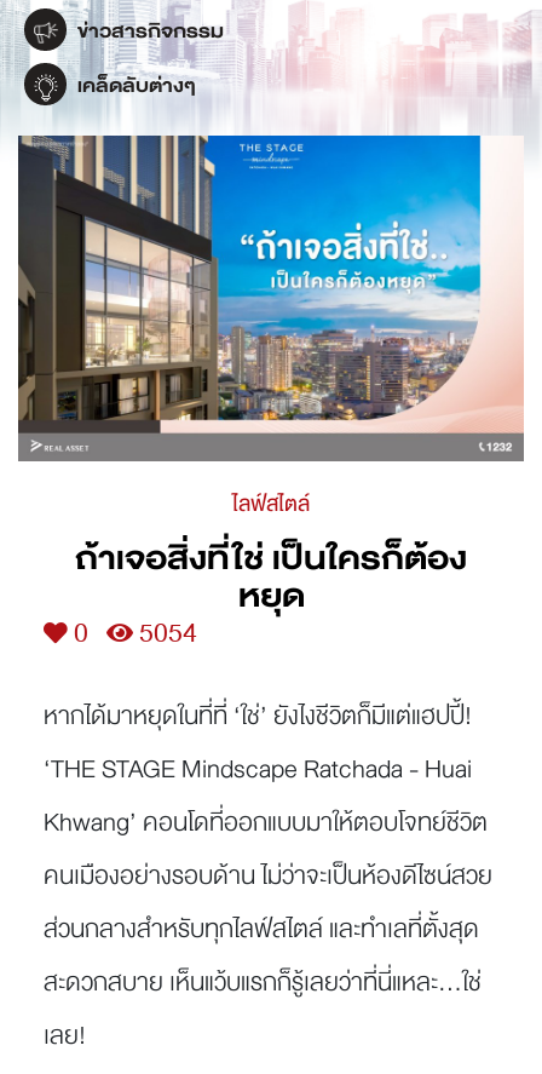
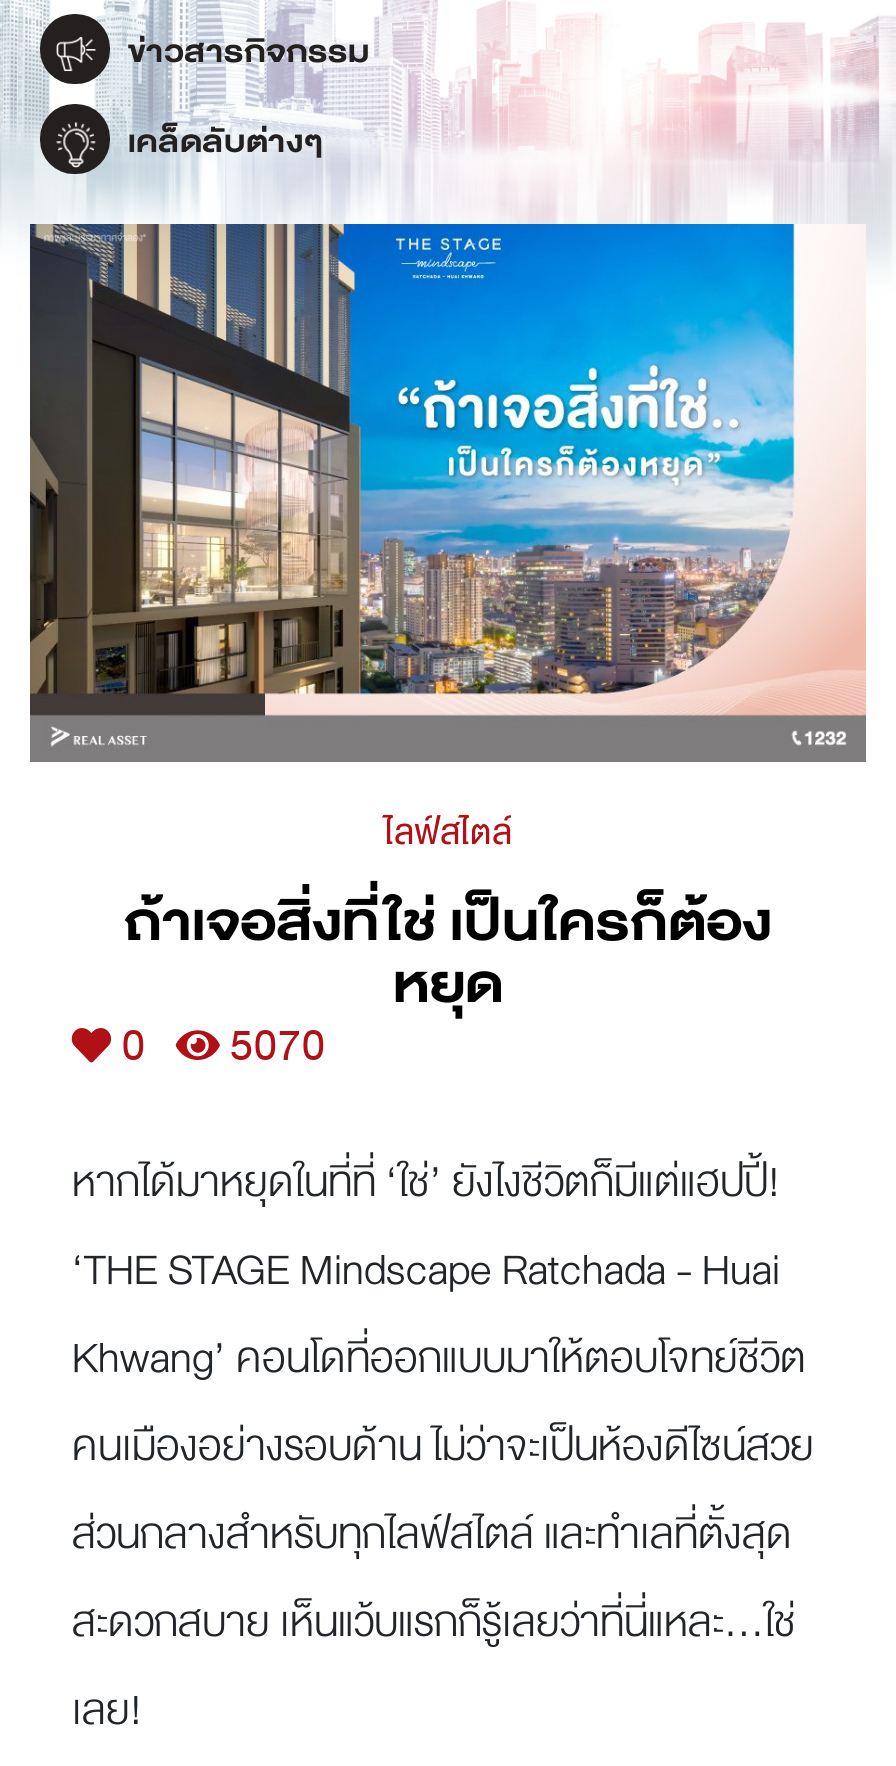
- 0 5054
+ 0 5070
